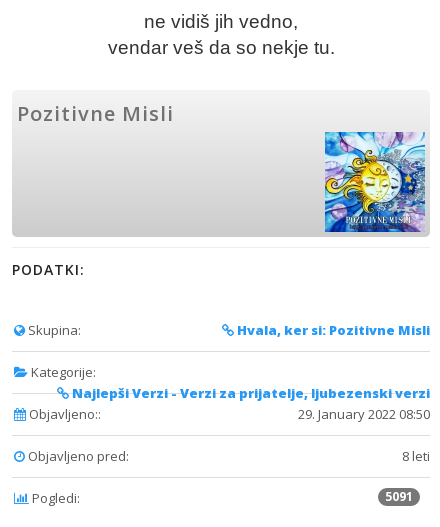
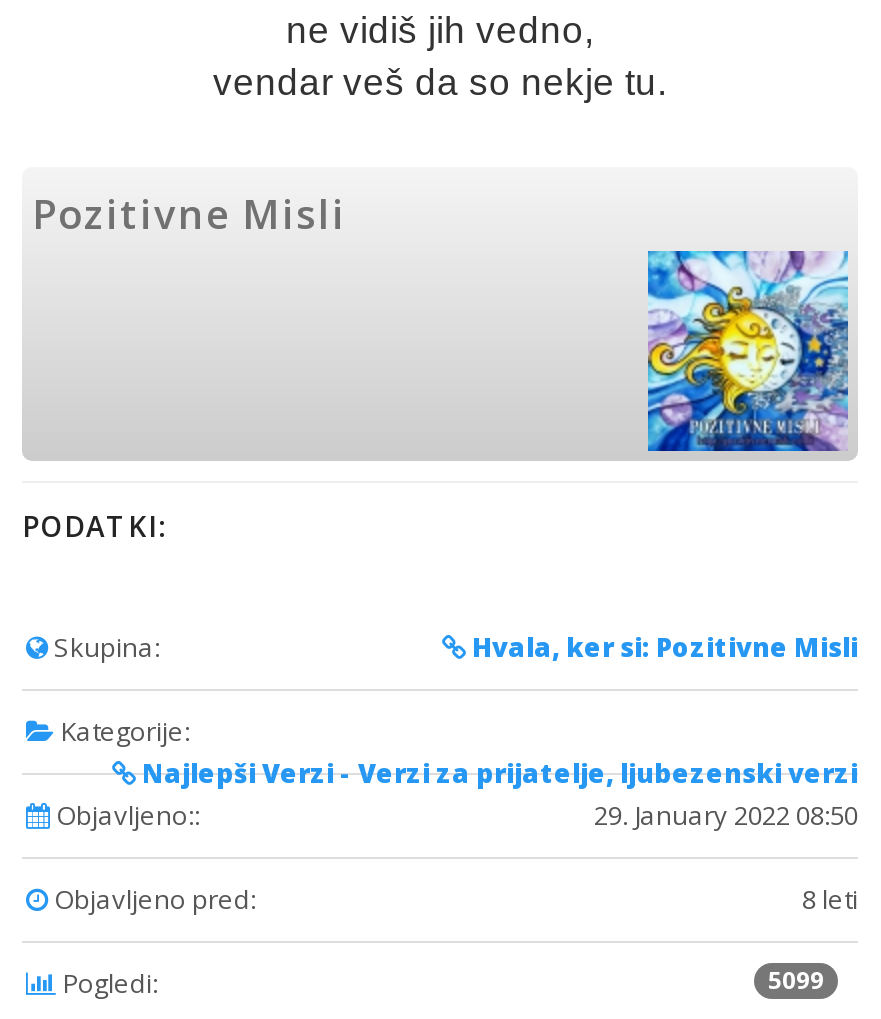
- 5091
+ 5099
